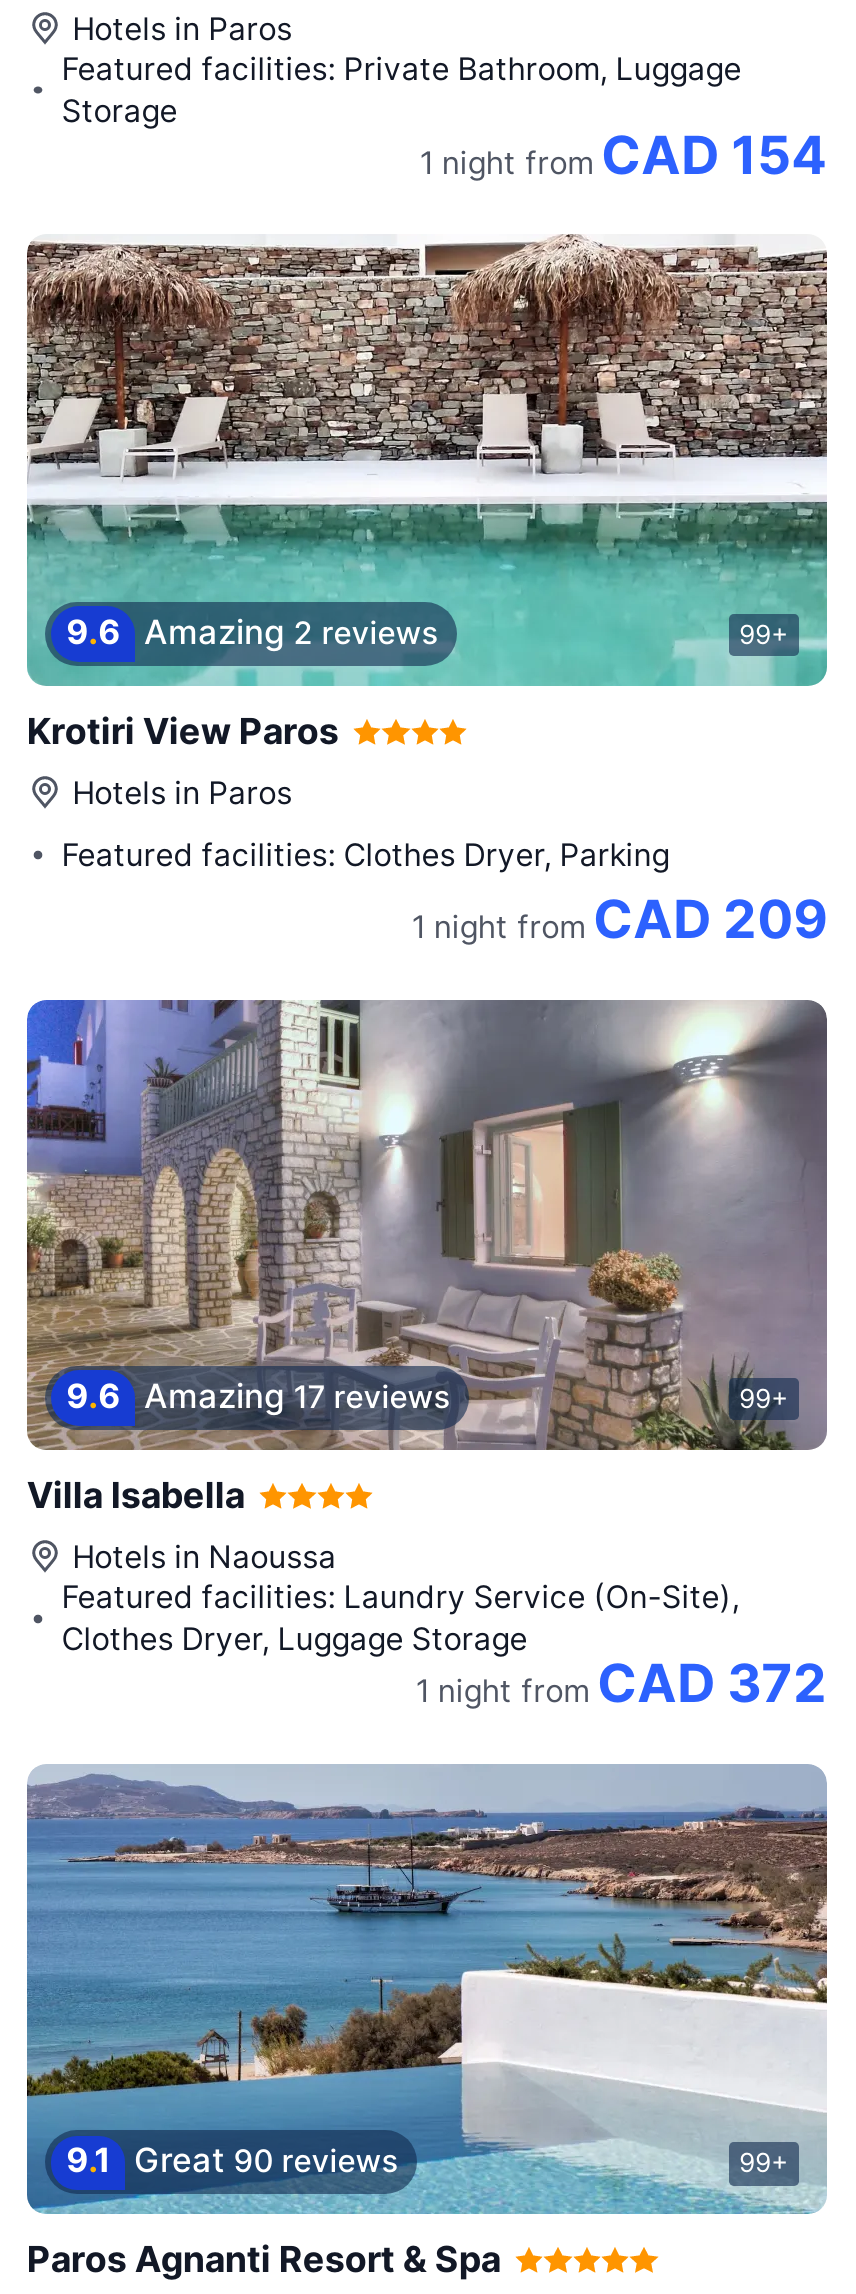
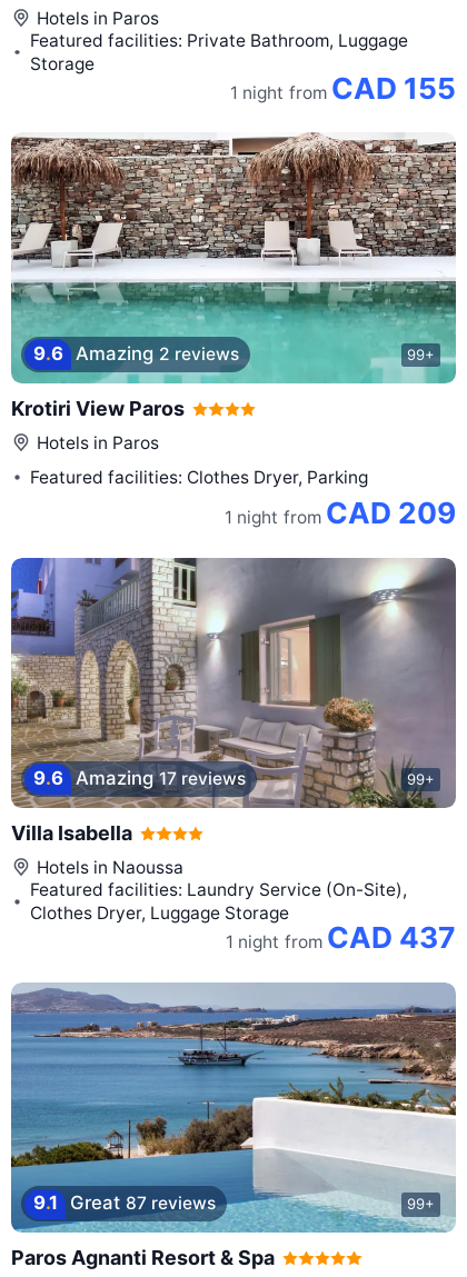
- 1 night from CAD 154
+ 1 night from CAD 155

- 1 night from CAD 372
+ 1 night from CAD 437

- 9.1 Great 90 reviews
+ 9.1 Great 87 reviews
